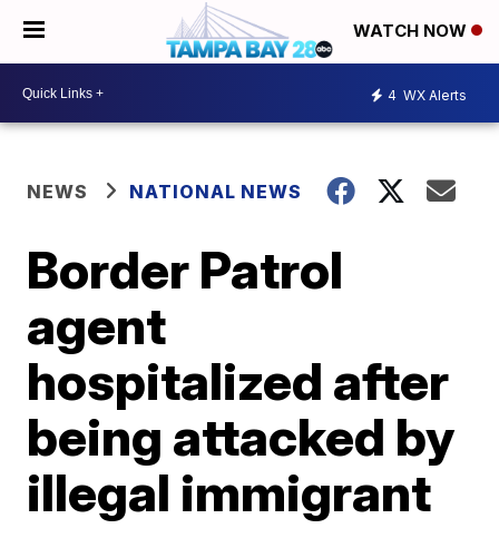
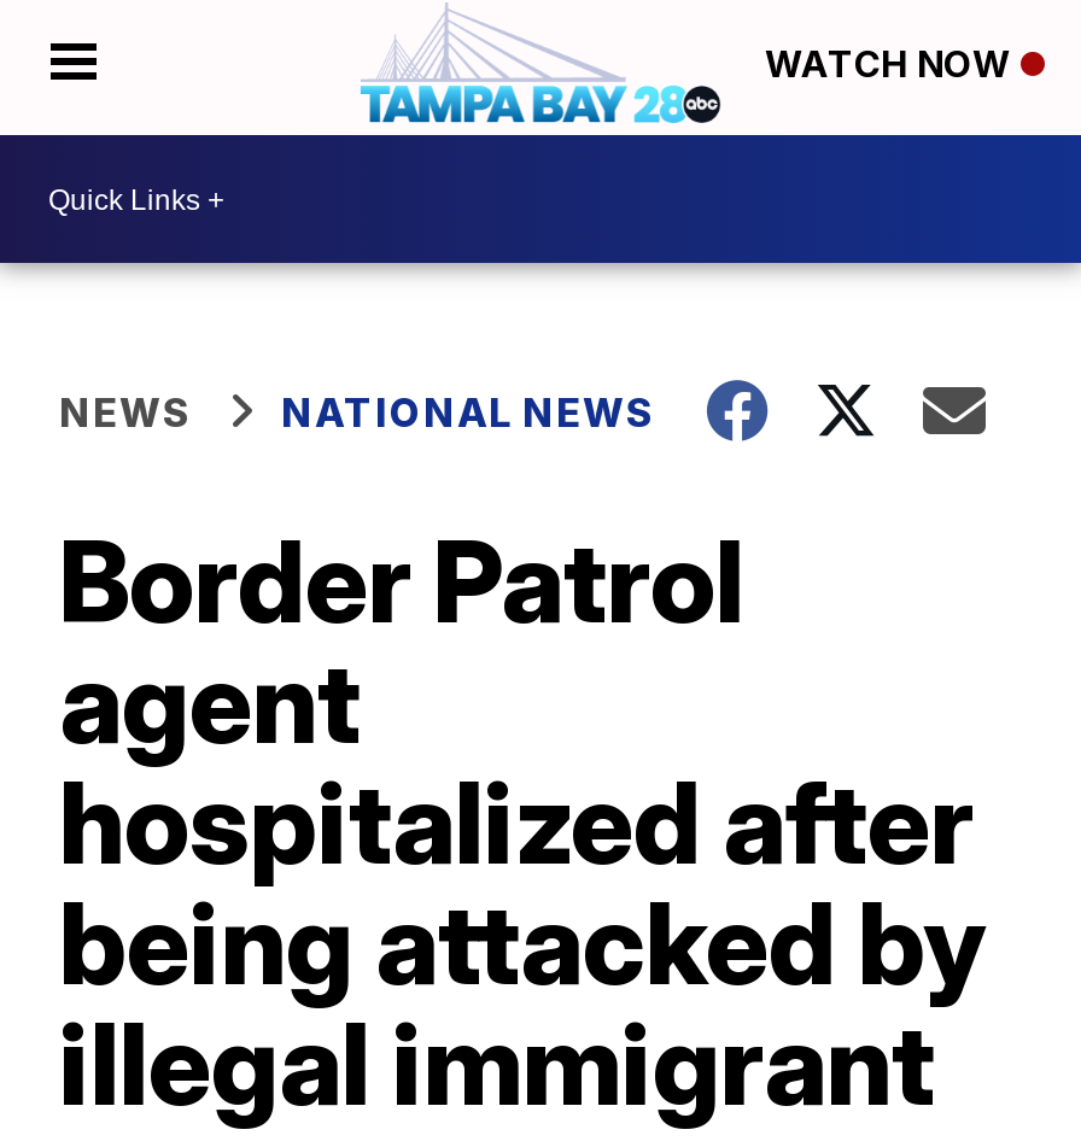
- 4 WX Alerts
